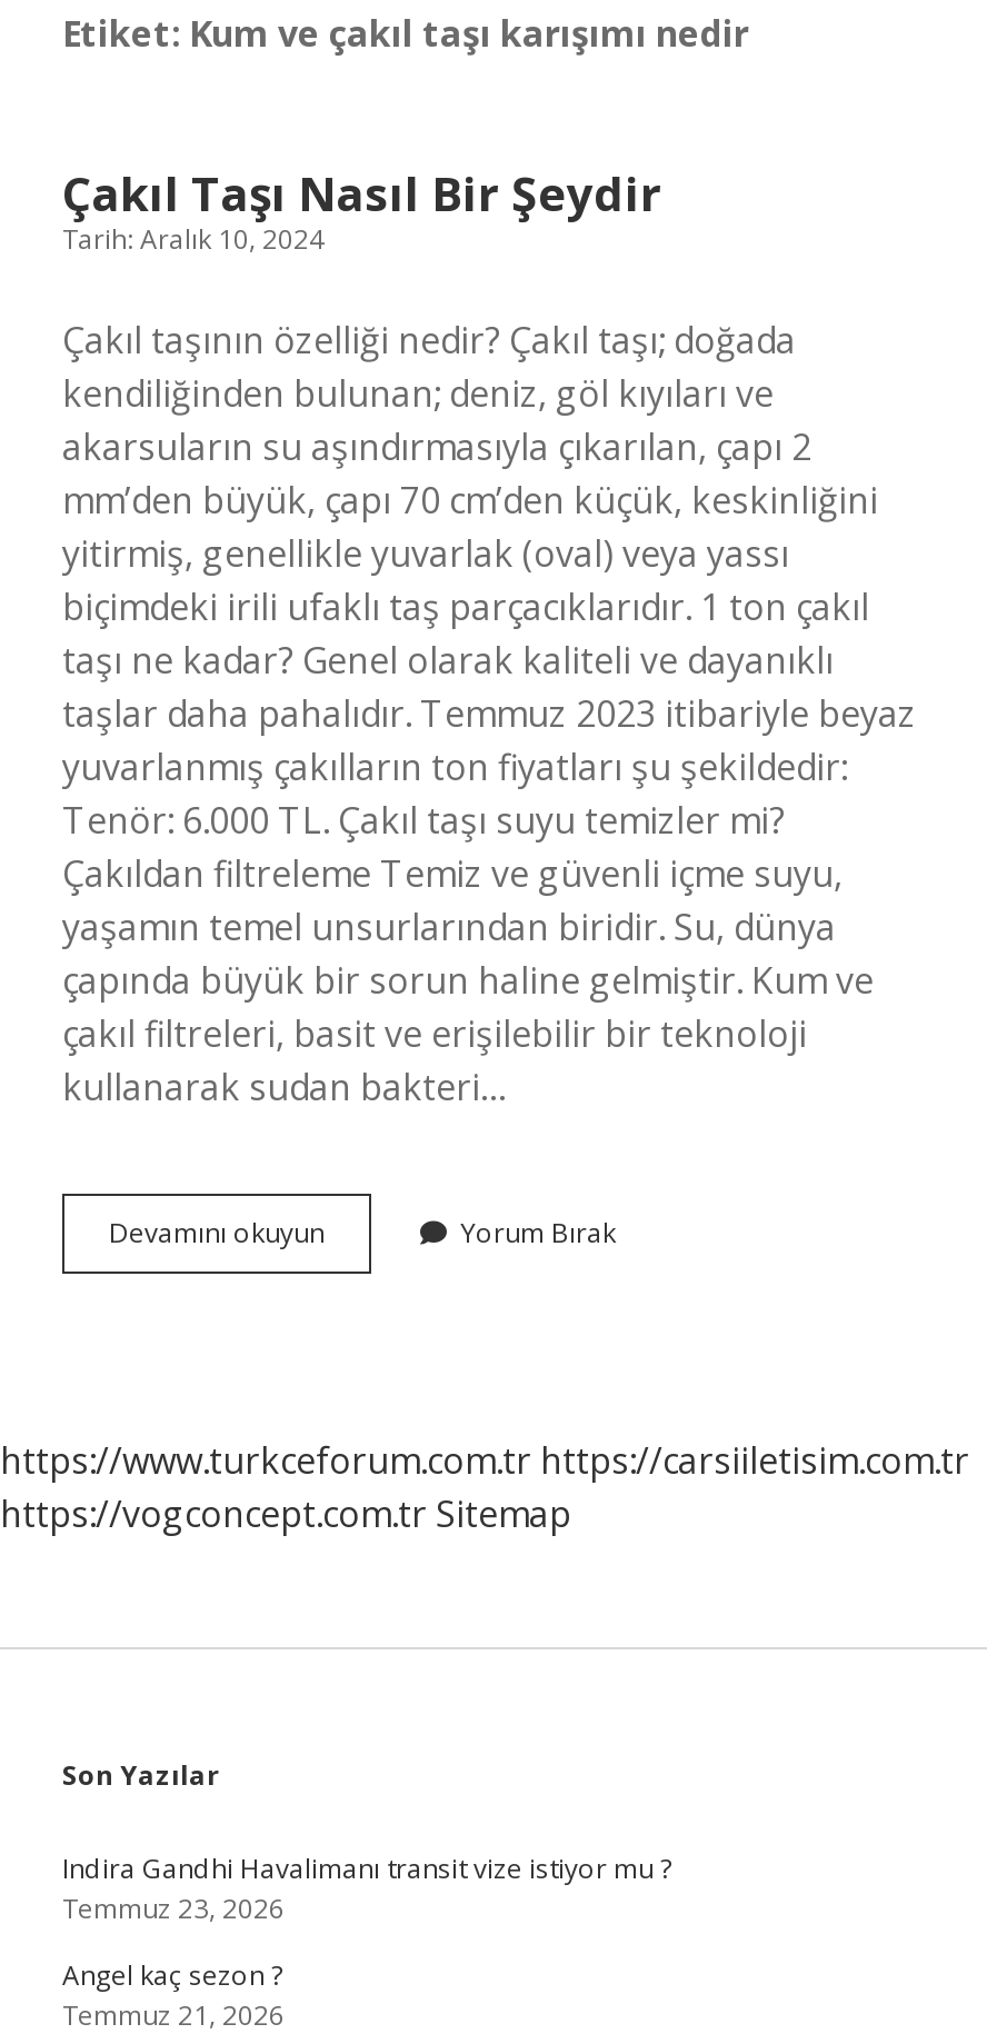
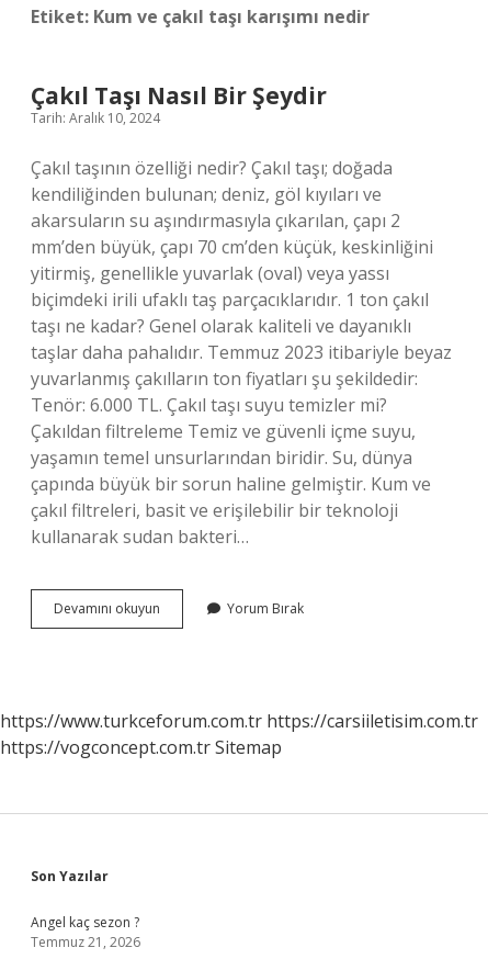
- Indira Gandhi Havalimanı transit vize istiyor mu ?
- Temmuz 23, 2026
